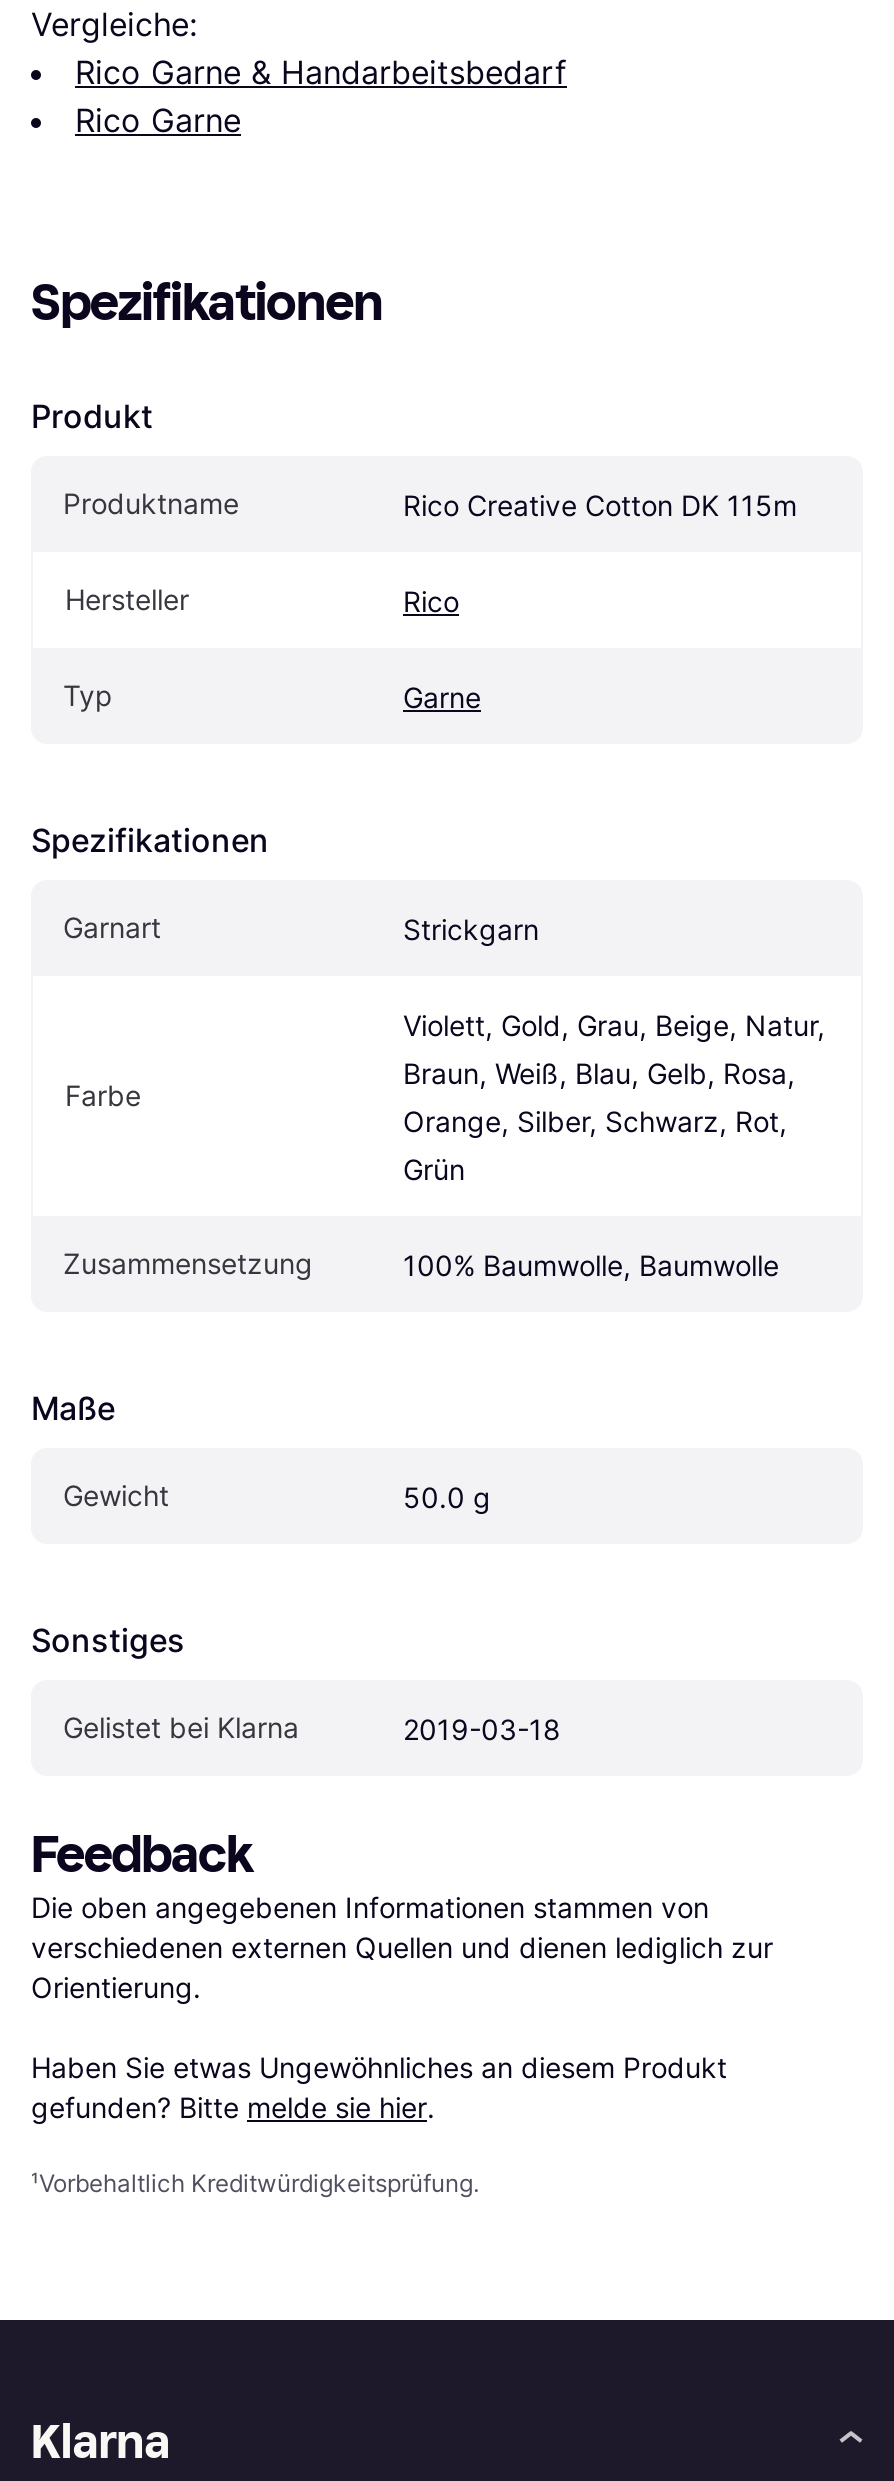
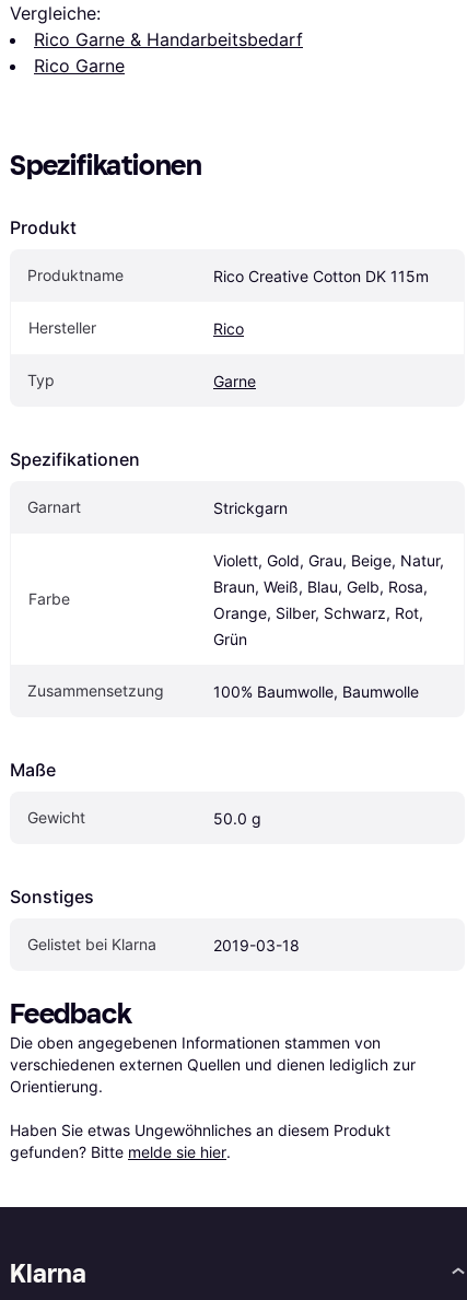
- ¹Vorbehaltlich Kreditwürdigkeitsprüfung.
